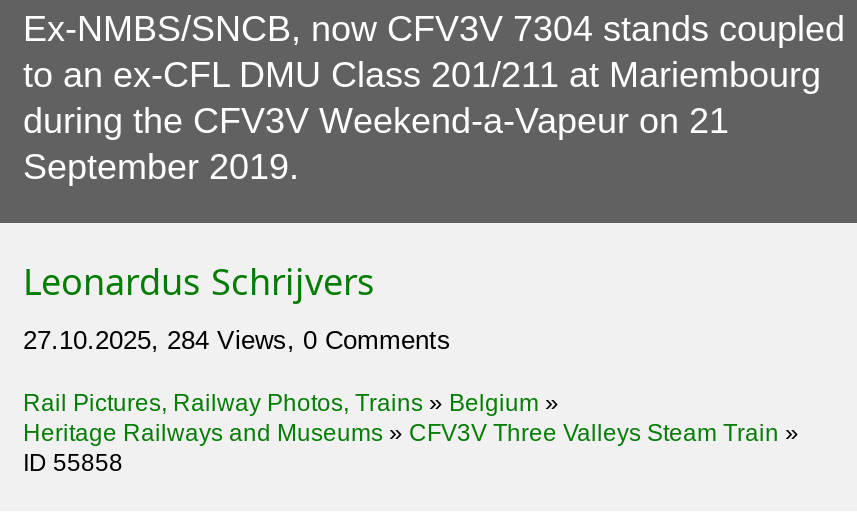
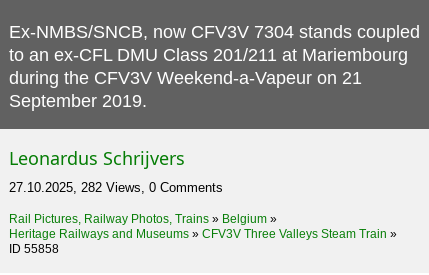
- 27.10.2025, 284 Views, 0 Comments
+ 27.10.2025, 282 Views, 0 Comments
